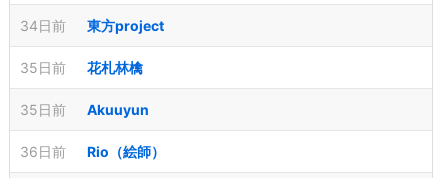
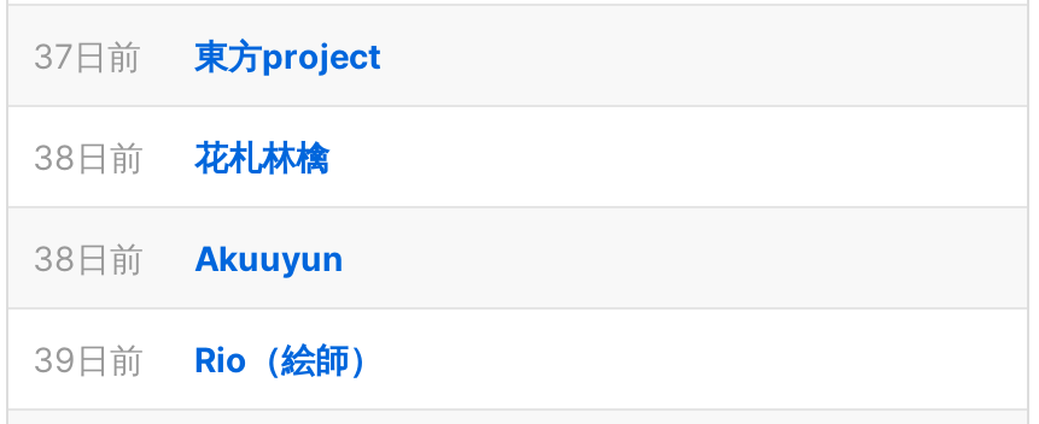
- 34日前 東方project
+ 37日前 東方project

- 35日前 花札林檎
+ 38日前 花札林檎

- 35日前 Akuuyun
+ 38日前 Akuuyun

- 36日前 Rio（絵師）
+ 39日前 Rio（絵師）
